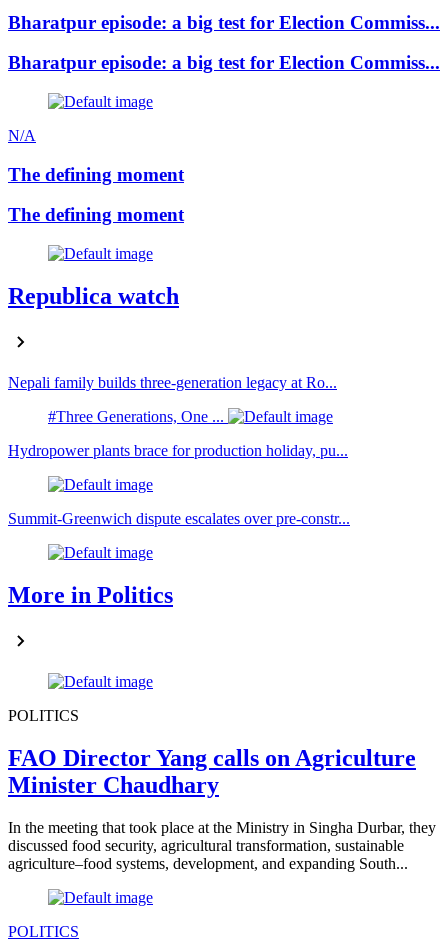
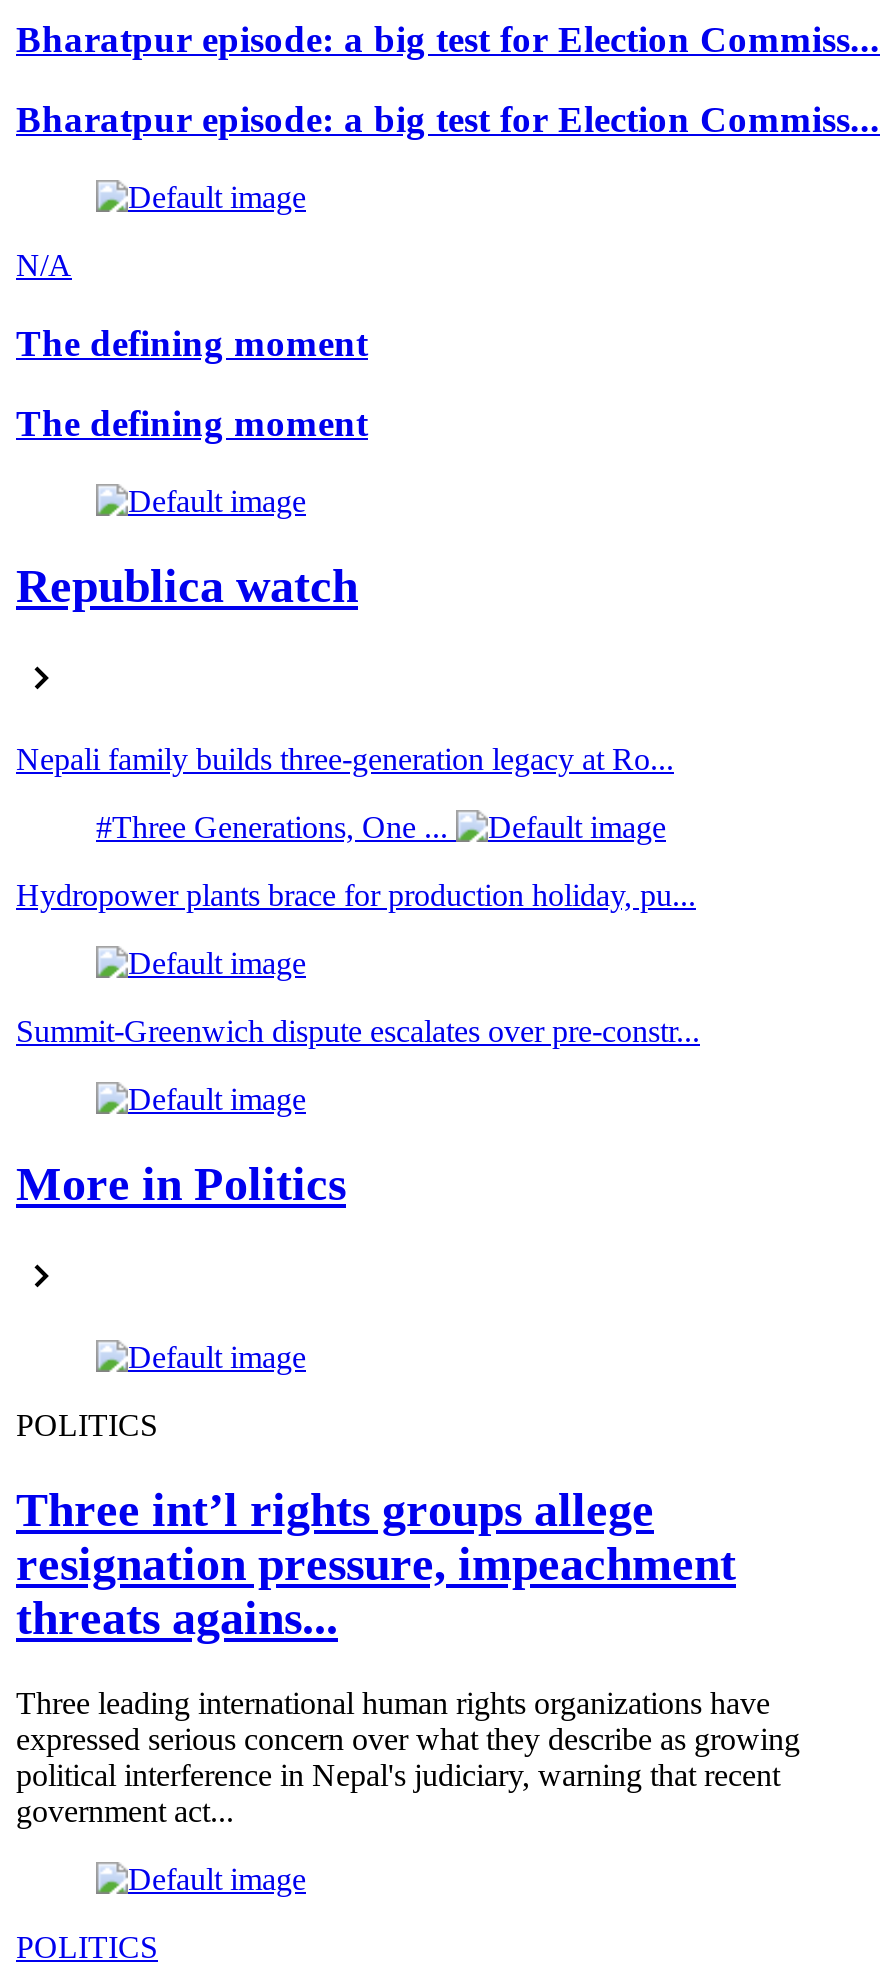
- FAO Director Yang calls on Agriculture
- Minister Chaudhary
+ Three int’l rights groups allege
+ resignation pressure, impeachment
+ threats agains...

- In the meeting that took place at the Ministry in Singha Durbar, they
- discussed food security, agricultural transformation, sustainable
- agriculture–food systems, development, and expanding South...
+ Three leading international human rights organizations have
+ expressed serious concern over what they describe as growing
+ political interference in Nepal's judiciary, warning that recent
+ government act...
